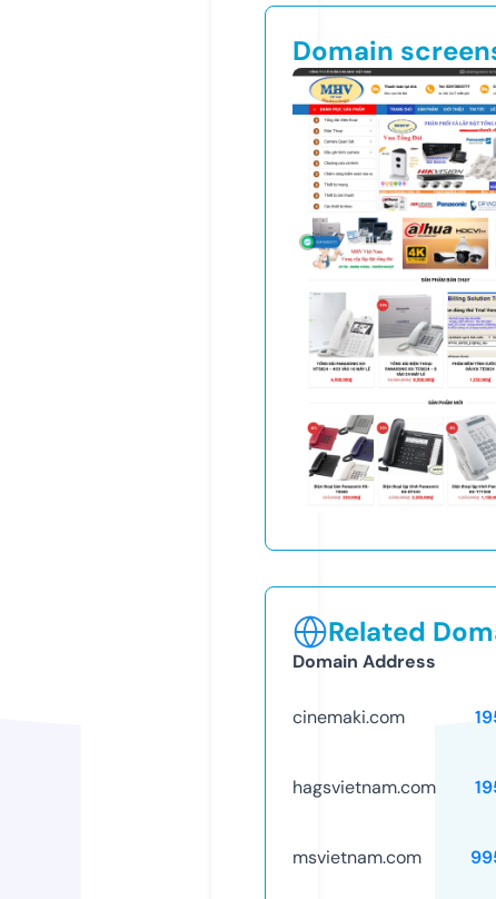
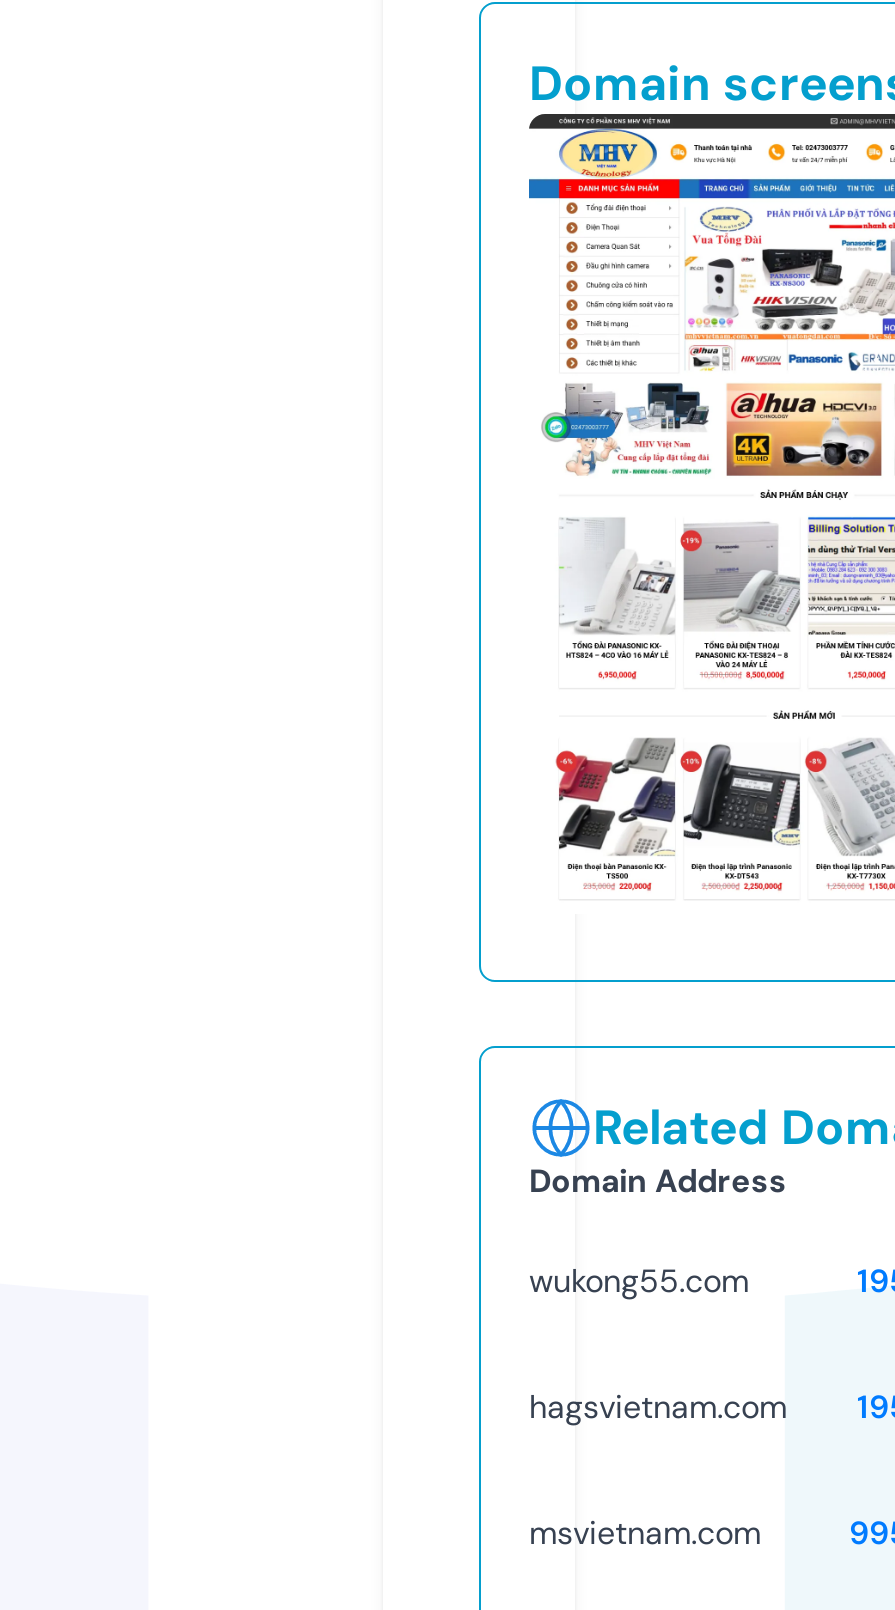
- cinemaki.com
+ wukong55.com
